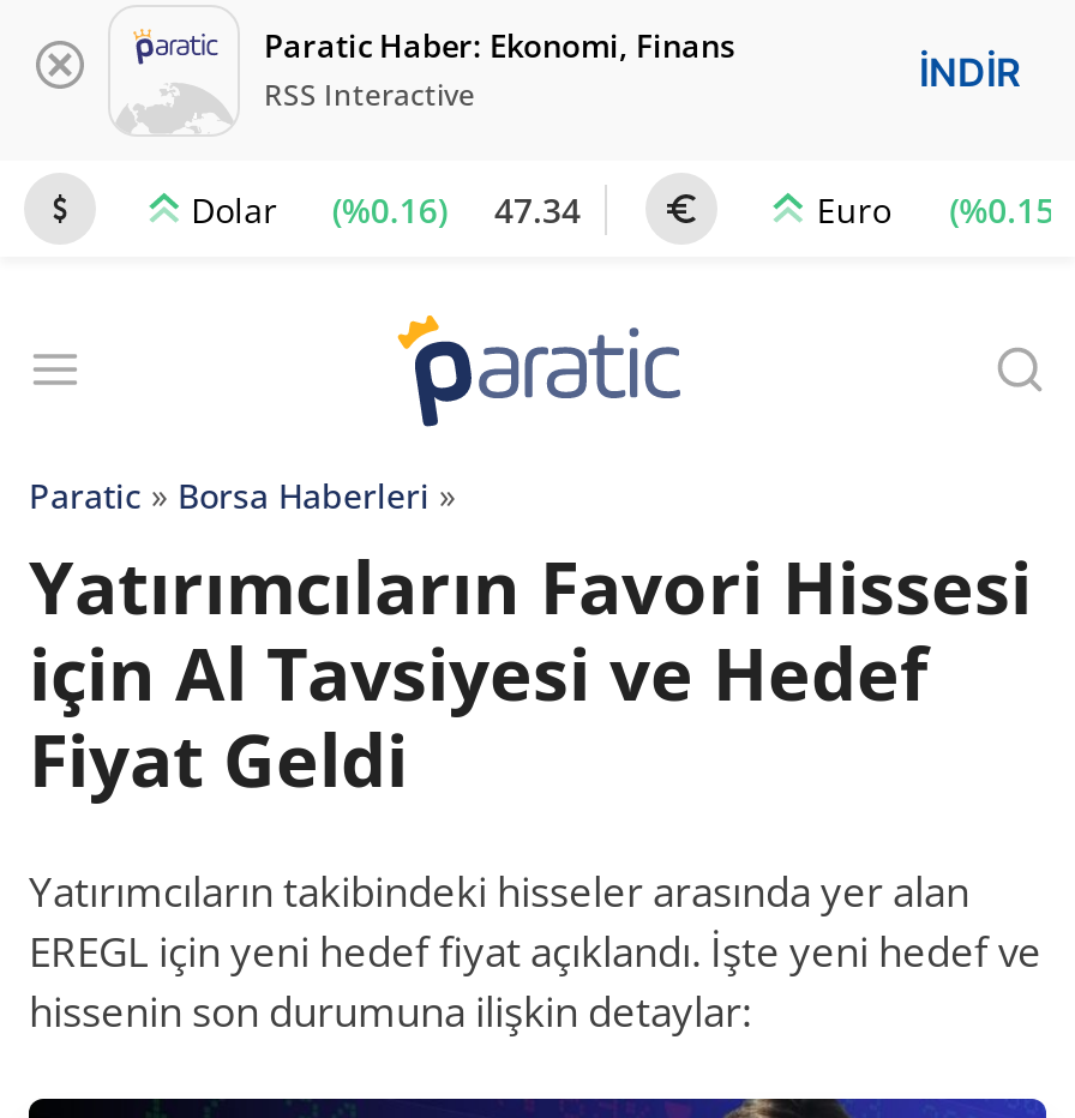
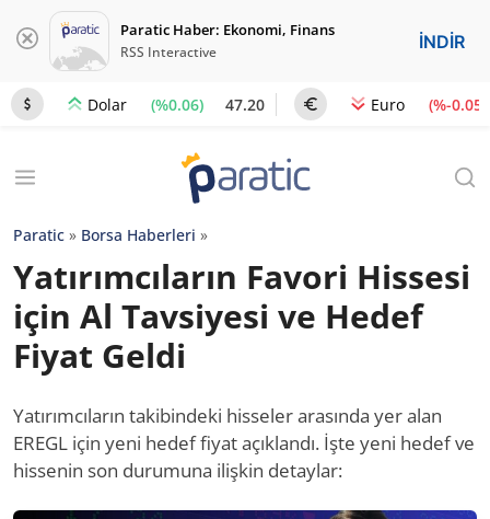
- (%0.16)
+ (%0.06)

- 47.34
+ 47.20

- Euro (%0.15)
+ Euro (%-0.05)
